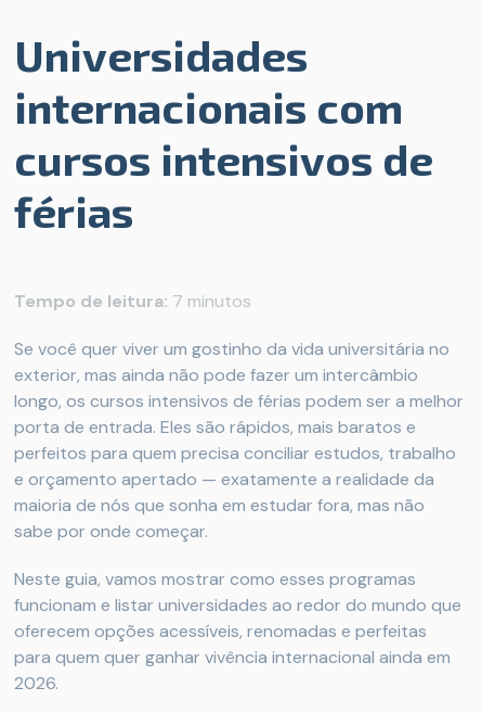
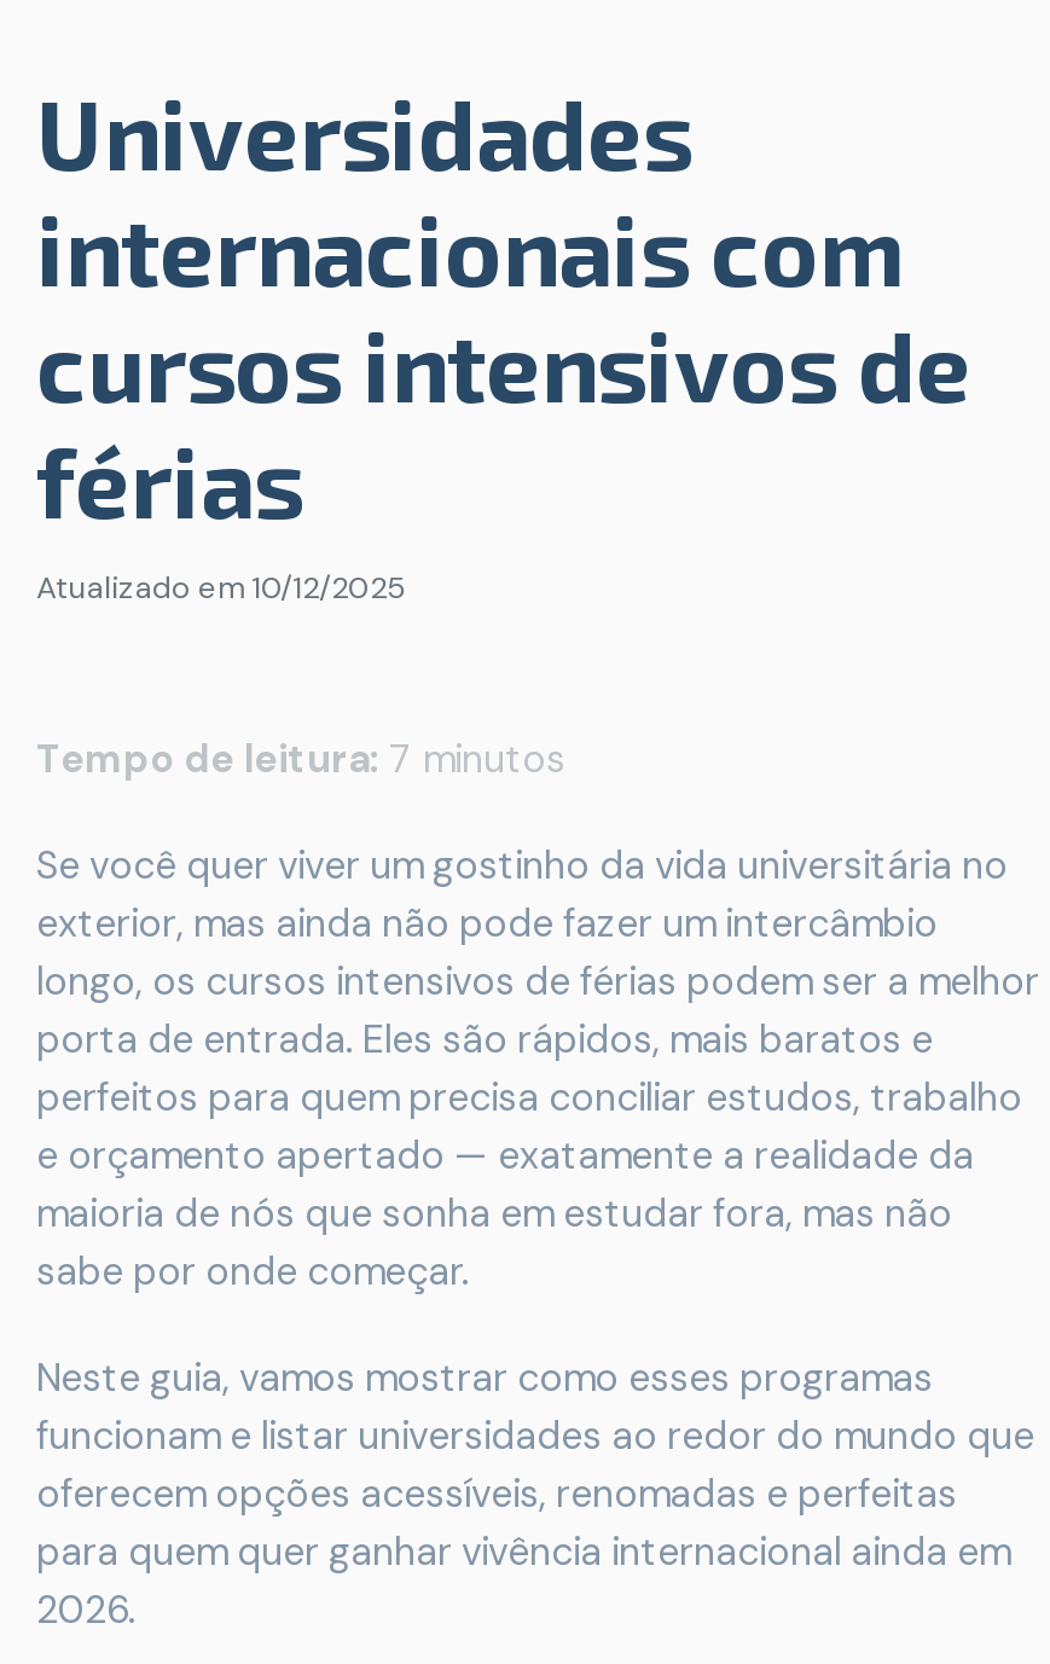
+ Atualizado em 10/12/2025
